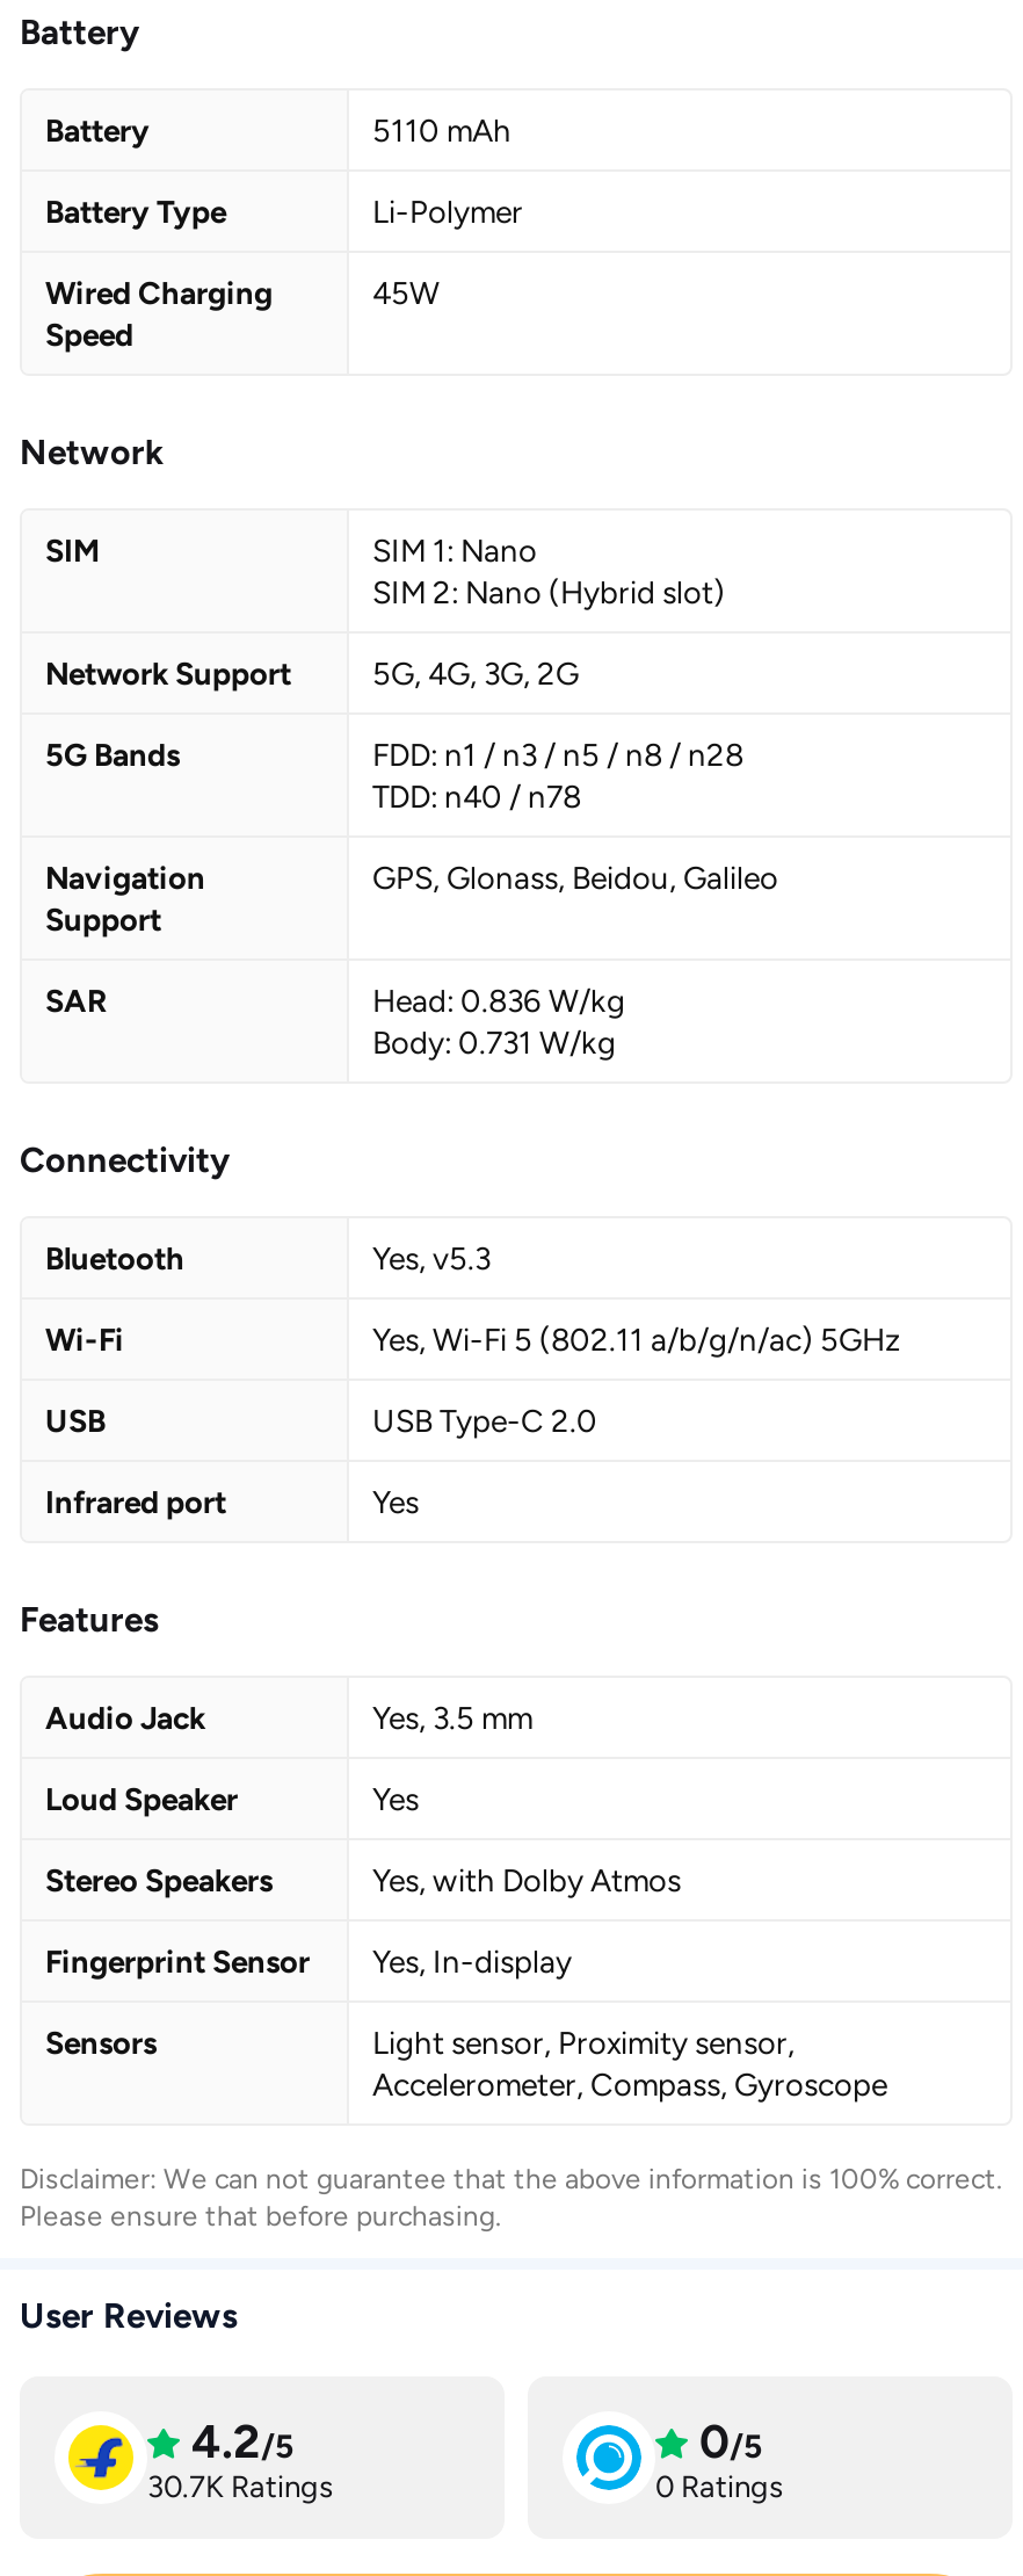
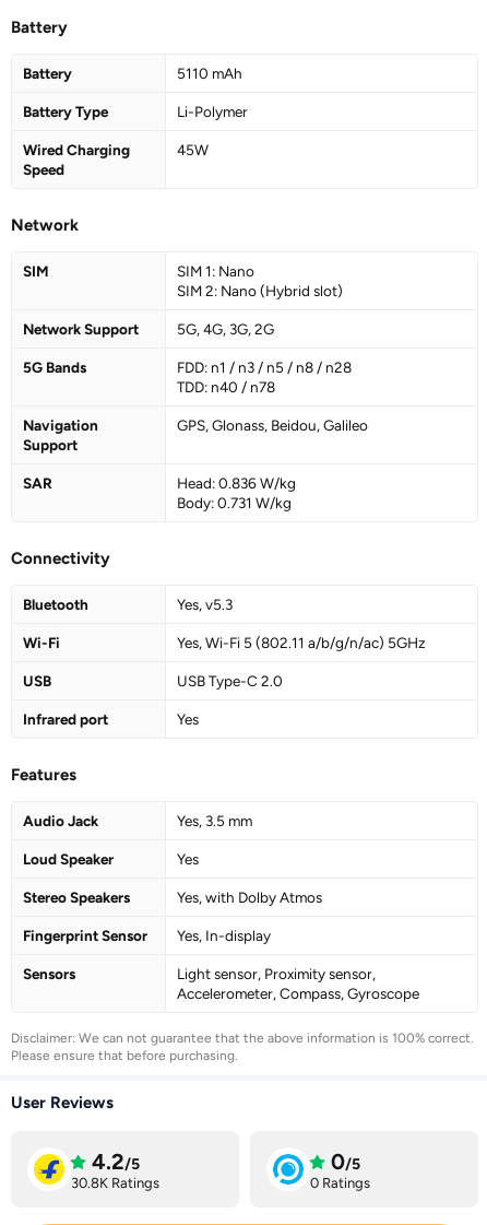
- 30.7K Ratings
+ 30.8K Ratings
